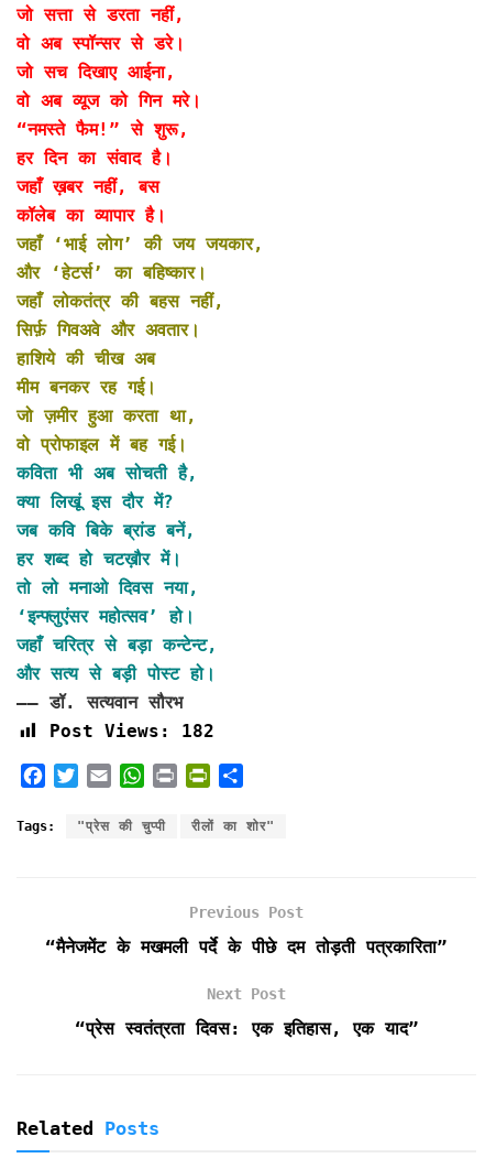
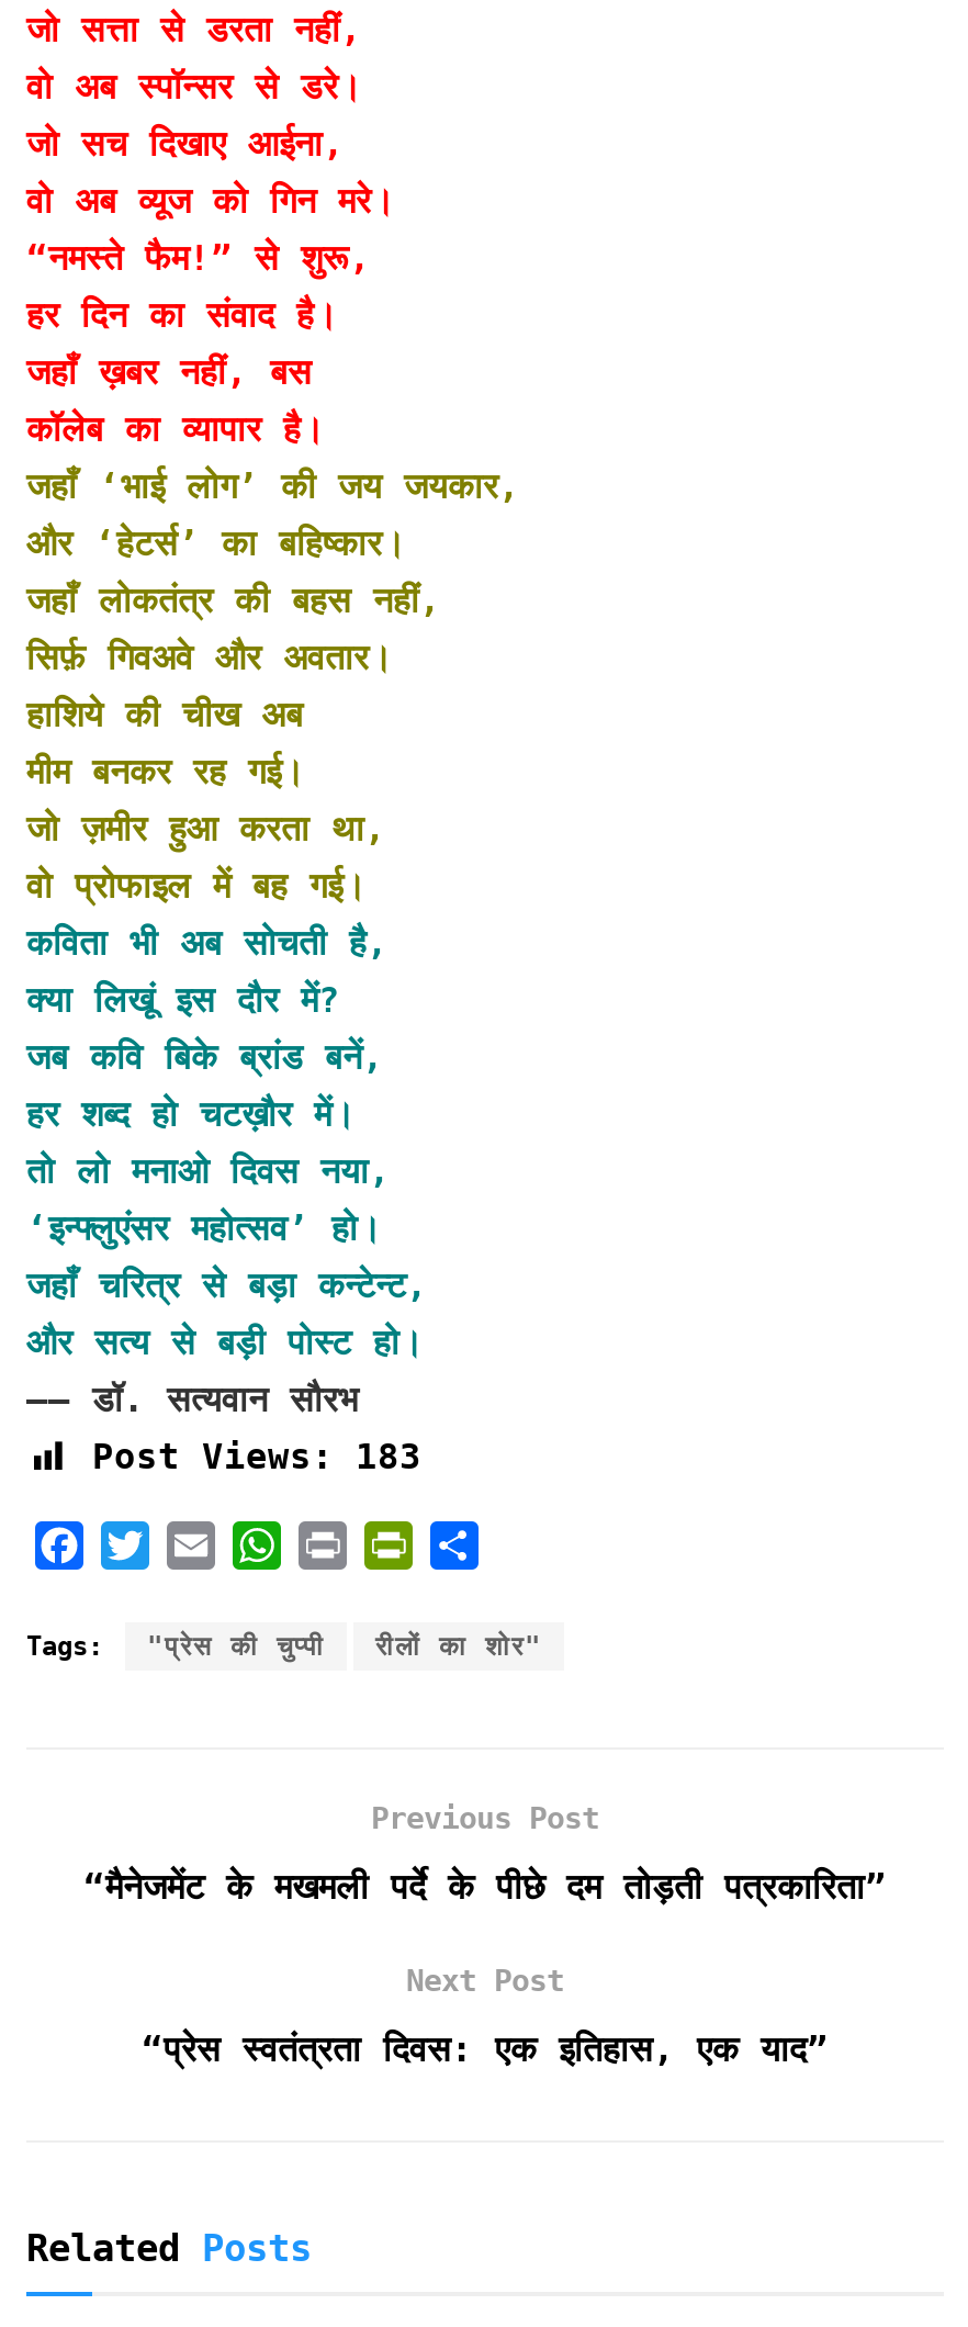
- Post Views: 182
+ Post Views: 183
